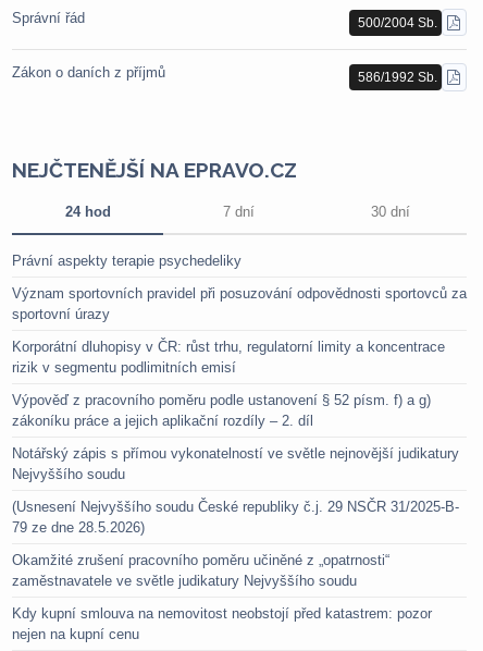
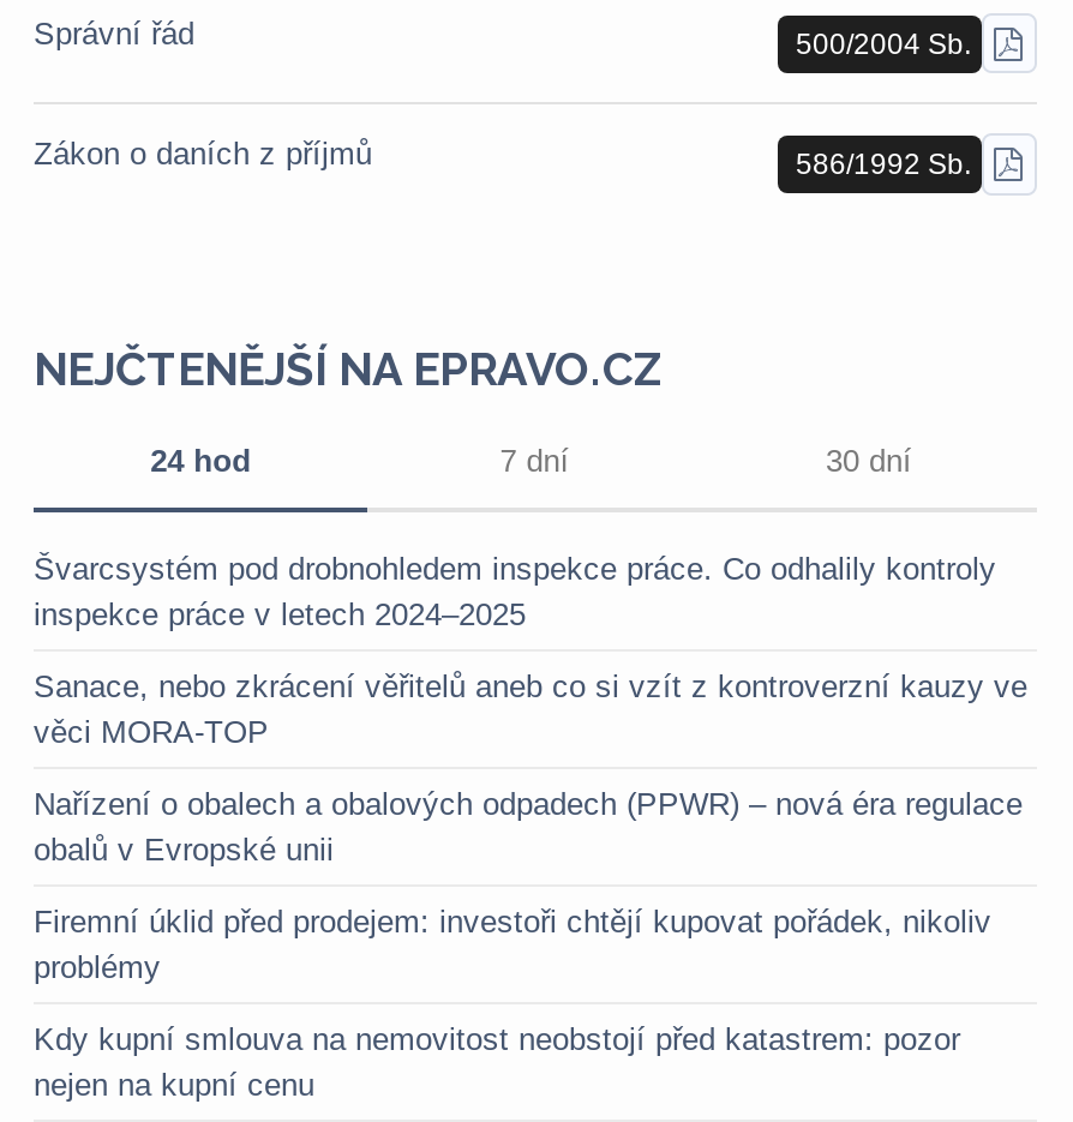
- Právní aspekty terapie psychedeliky
- Význam sportovních pravidel při posuzování odpovědnosti sportovců za
- sportovní úrazy
- Korporátní dluhopisy v ČR: růst trhu, regulatorní limity a koncentrace
- rizik v segmentu podlimitních emisí
- Výpověď z pracovního poměru podle ustanovení § 52 písm. f) a g)
- zákoníku práce a jejich aplikační rozdíly – 2. díl
- Notářský zápis s přímou vykonatelností ve světle nejnovější judikatury
- Nejvyššího soudu
- (Usnesení Nejvyššího soudu České republiky č.j. 29 NSČR 31/2025-B-
- 79 ze dne 28.5.2026)
- Okamžité zrušení pracovního poměru učiněné z „opatrnosti“
- zaměstnavatele ve světle judikatury Nejvyššího soudu
+ Švarcsystém pod drobnohledem inspekce práce. Co odhalily kontroly
+ inspekce práce v letech 2024–2025
+ Sanace, nebo zkrácení věřitelů aneb co si vzít z kontroverzní kauzy ve
+ věci MORA-TOP
+ Nařízení o obalech a obalových odpadech (PPWR) – nová éra regulace
+ obalů v Evropské unii
+ Firemní úklid před prodejem: investoři chtějí kupovat pořádek, nikoliv
+ problémy
